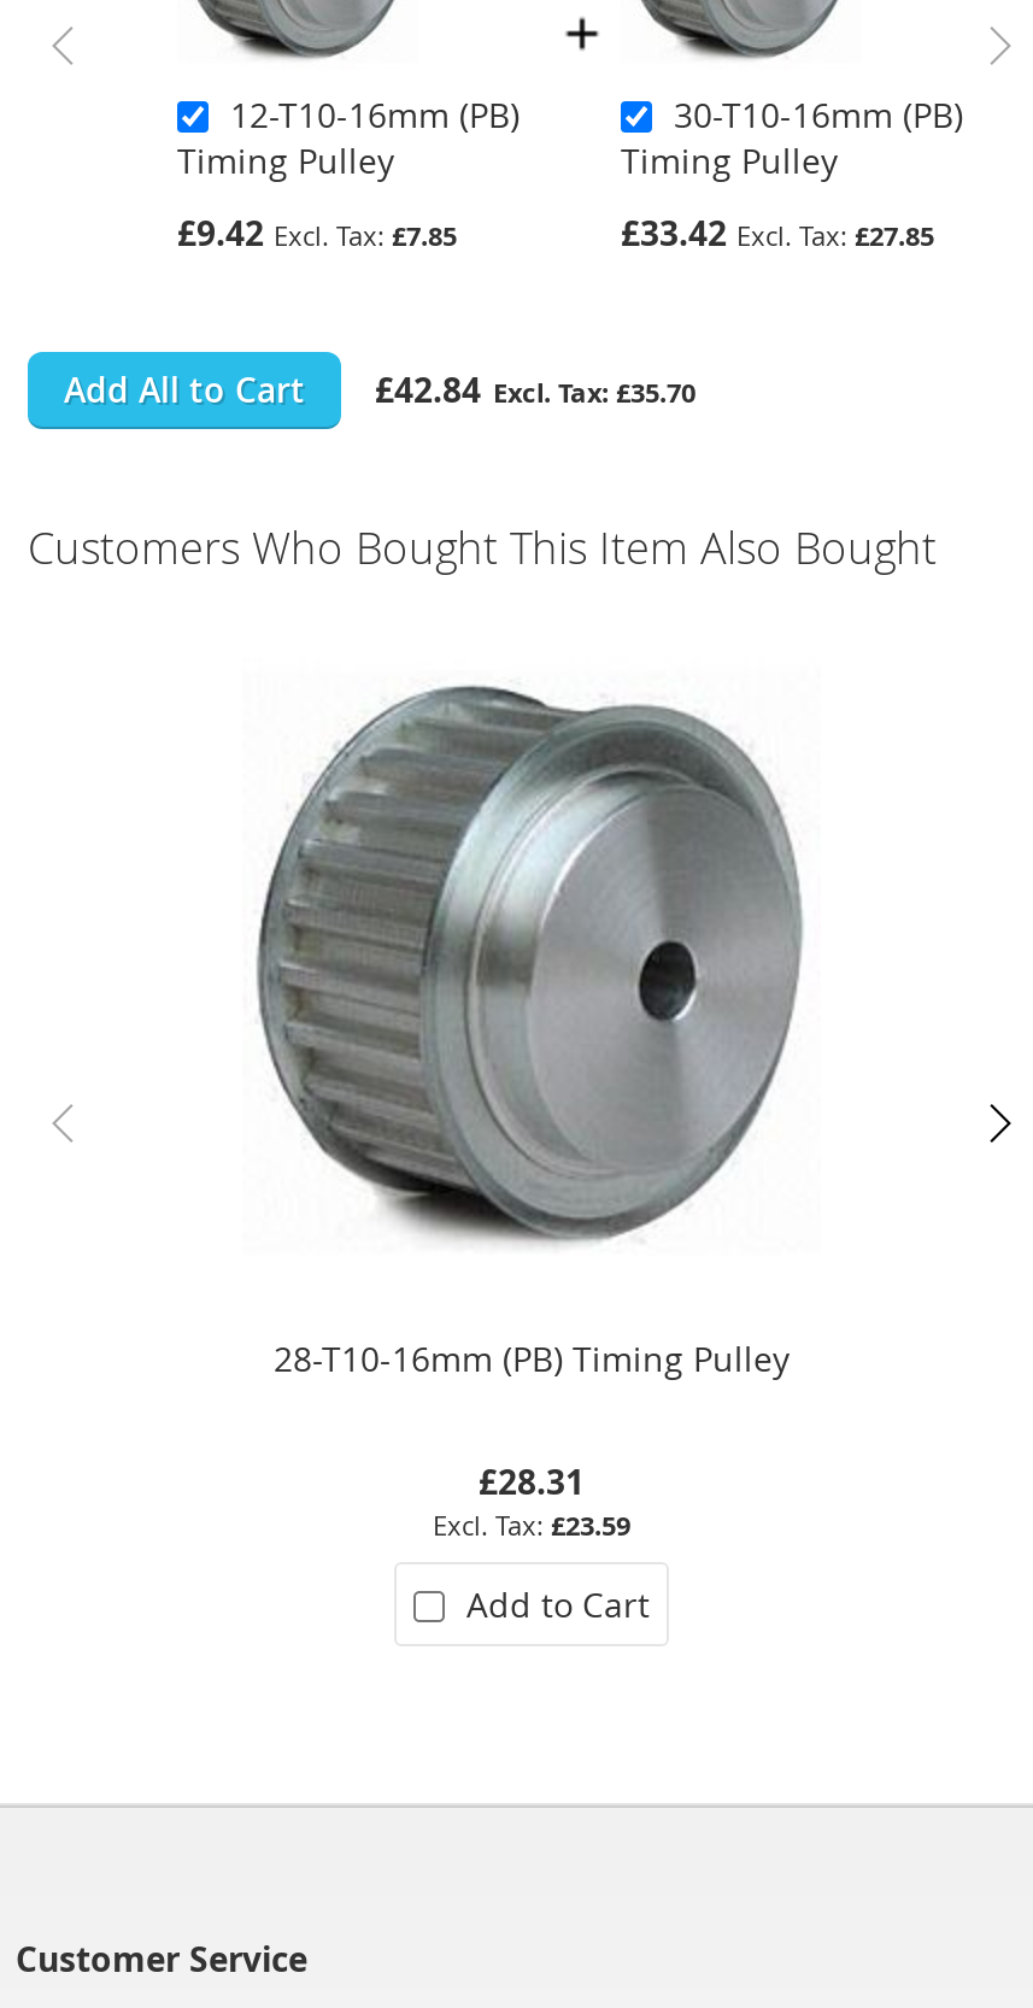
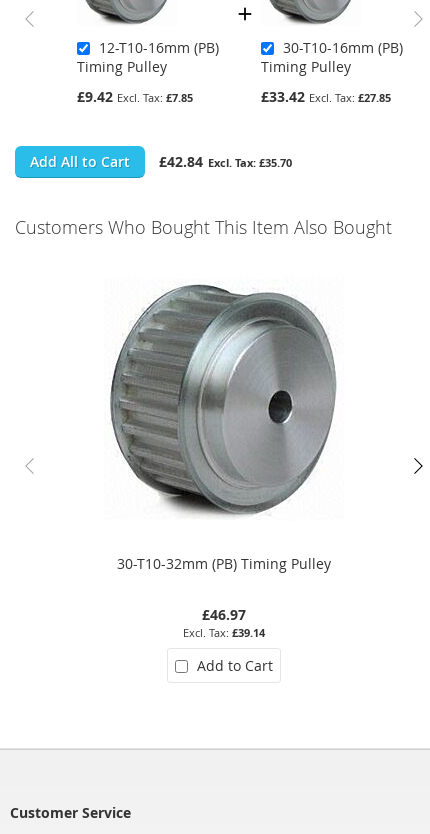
- 28-T10-16mm (PB) Timing Pulley
+ 30-T10-32mm (PB) Timing Pulley

- £28.31
+ £46.97

- £23.59
+ £39.14
